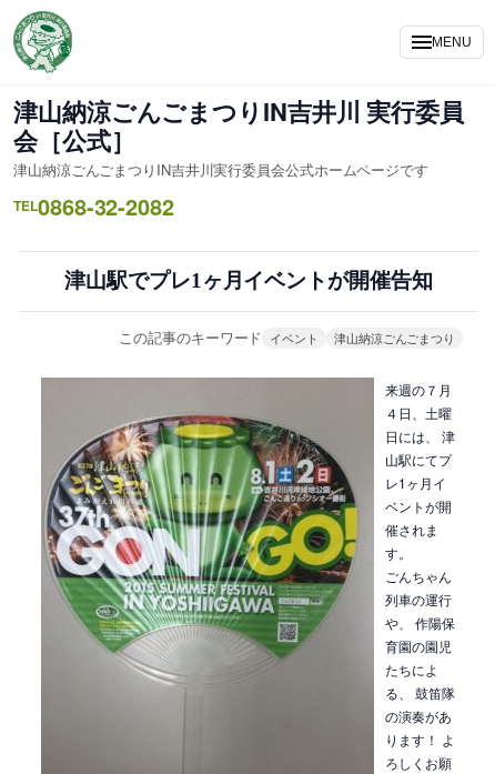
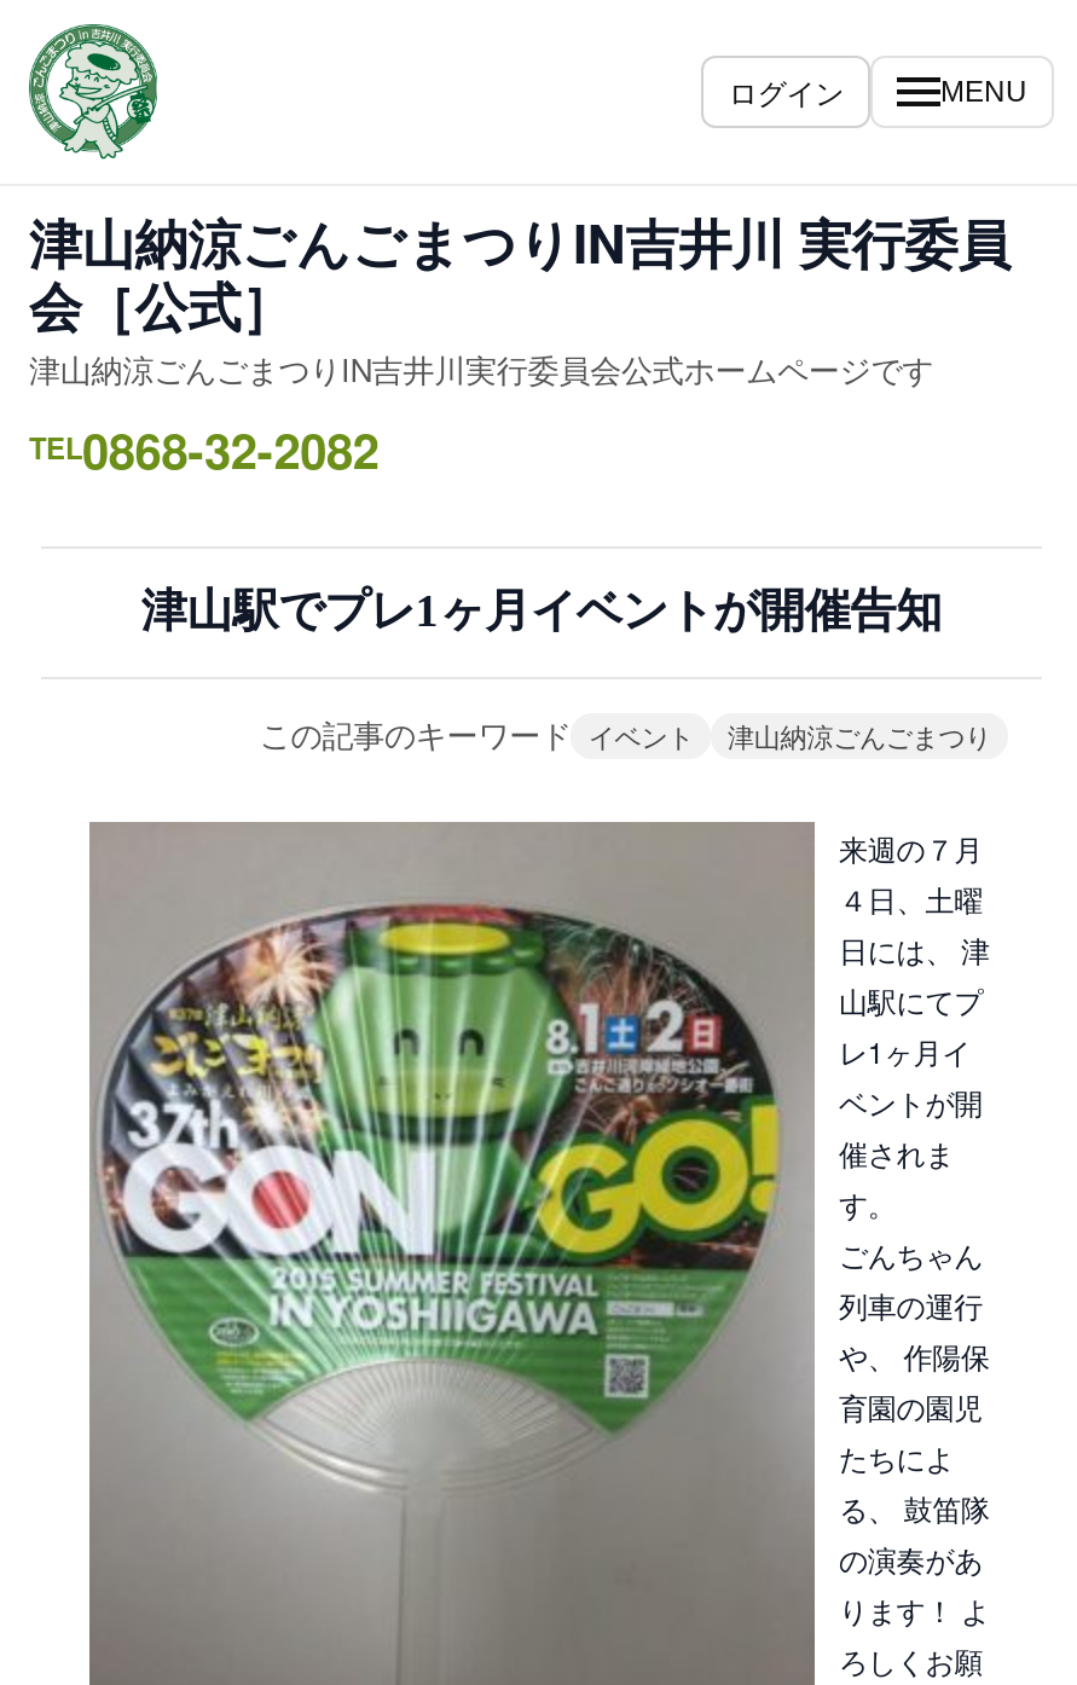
+ ログイン
